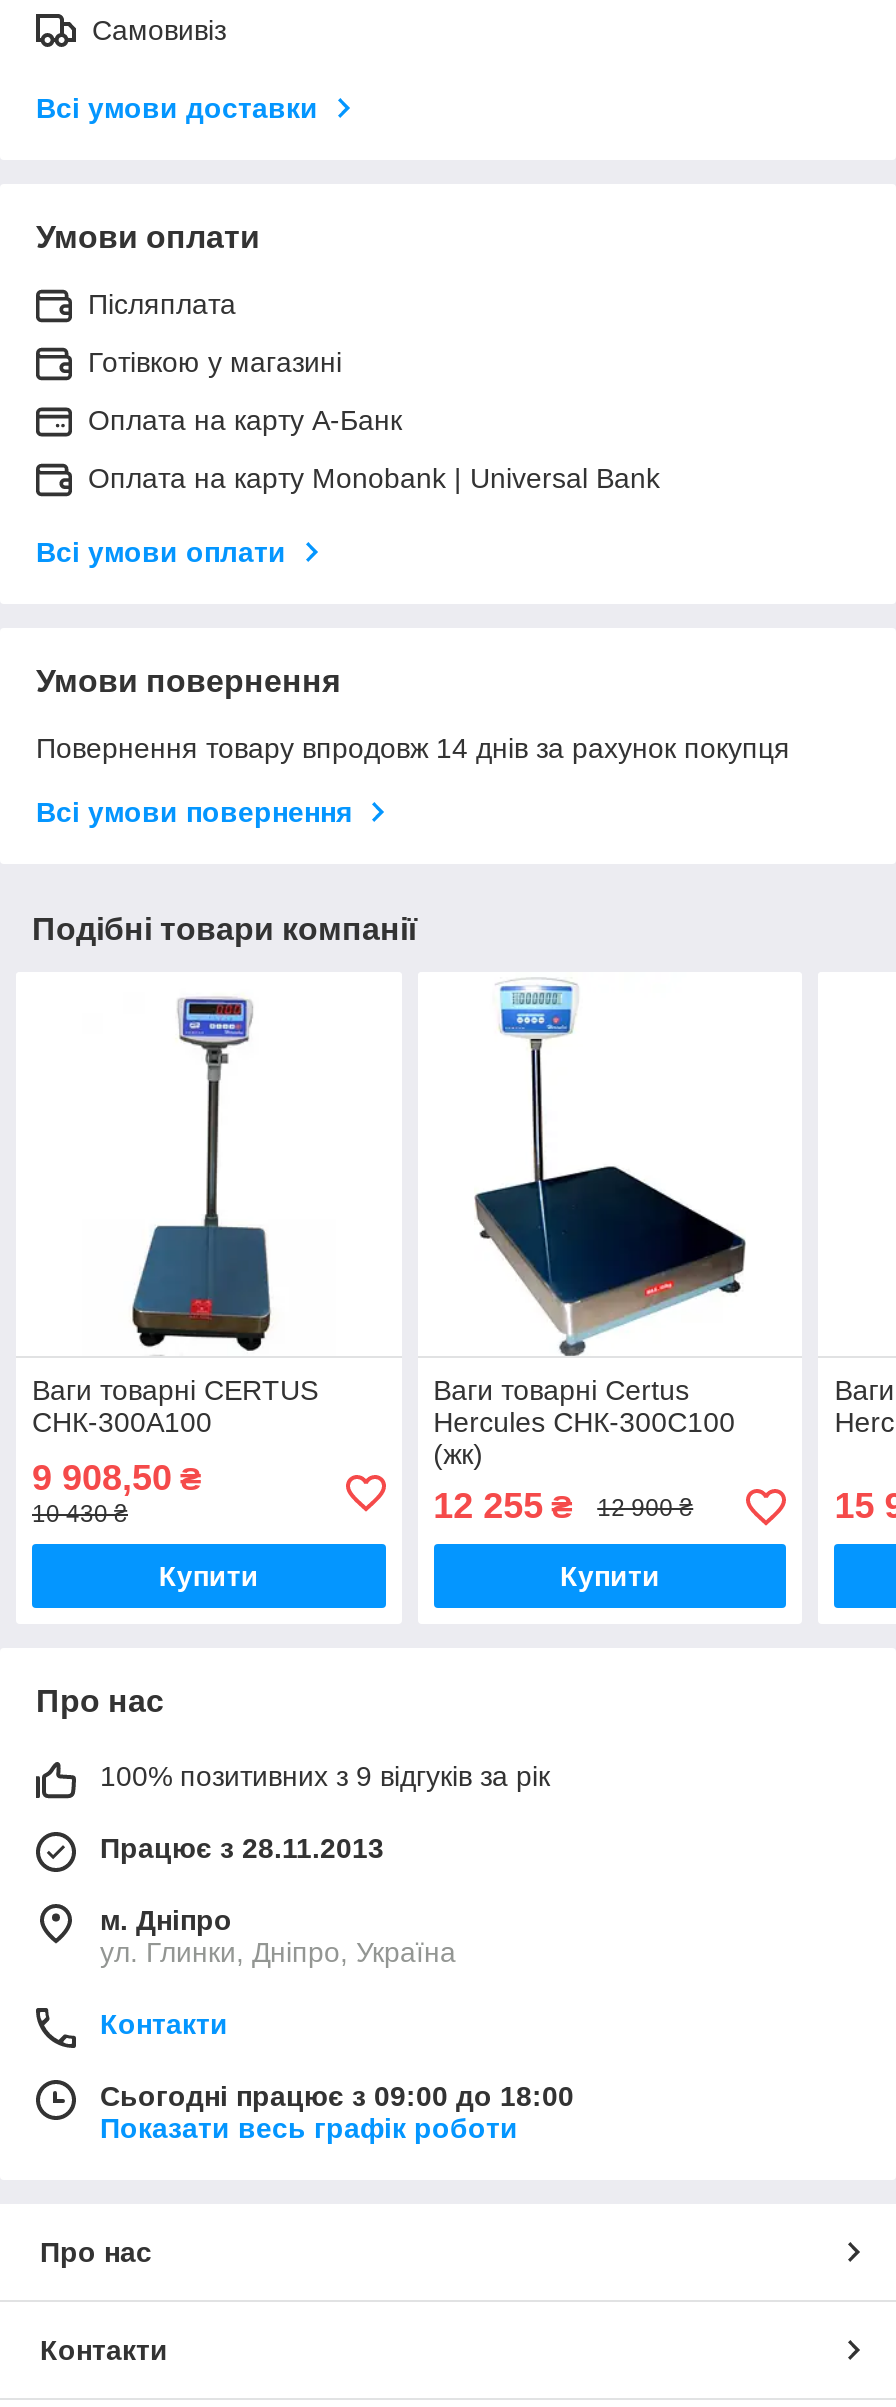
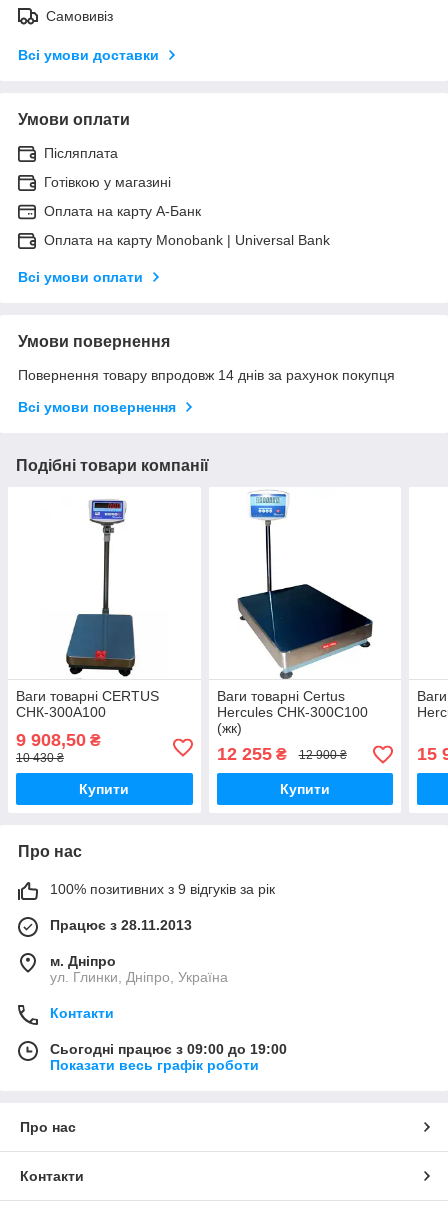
- Сьогодні працює з 09:00 до 18:00
+ Сьогодні працює з 09:00 до 19:00
